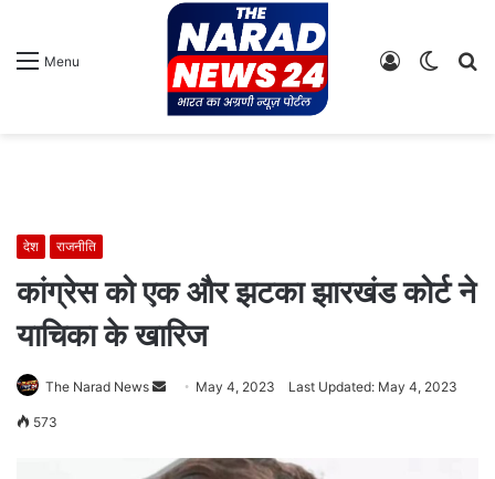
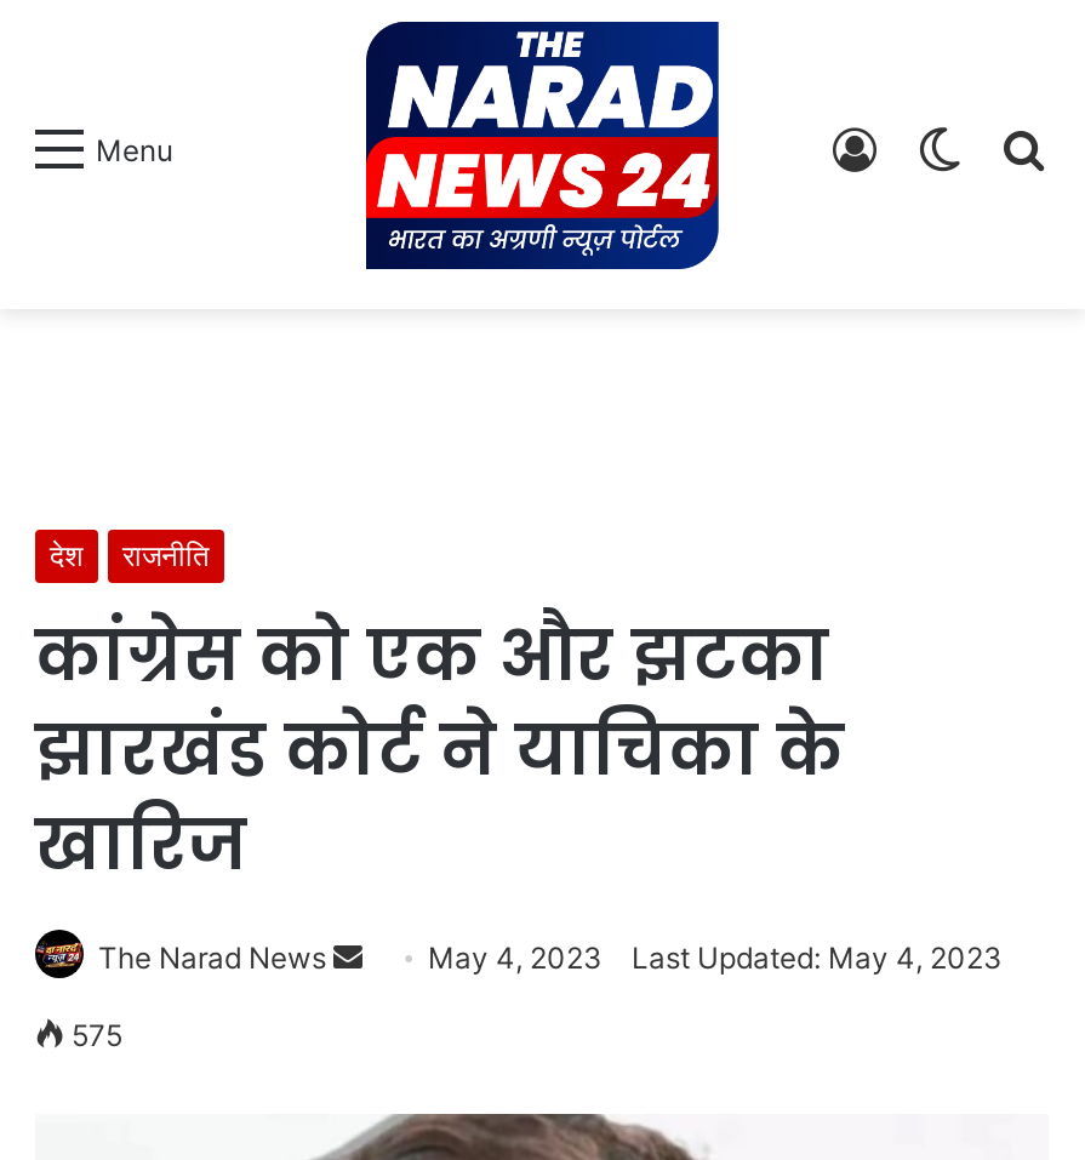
- 573
+ 575
